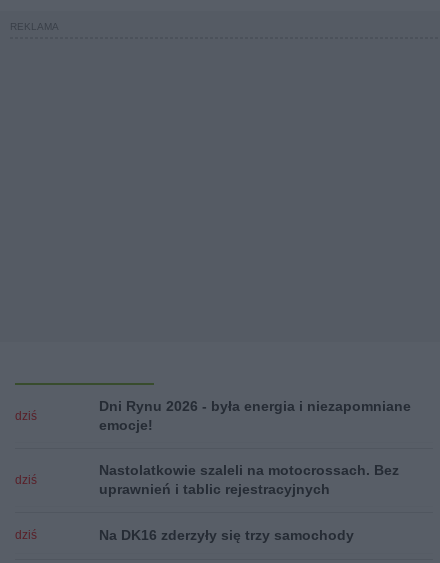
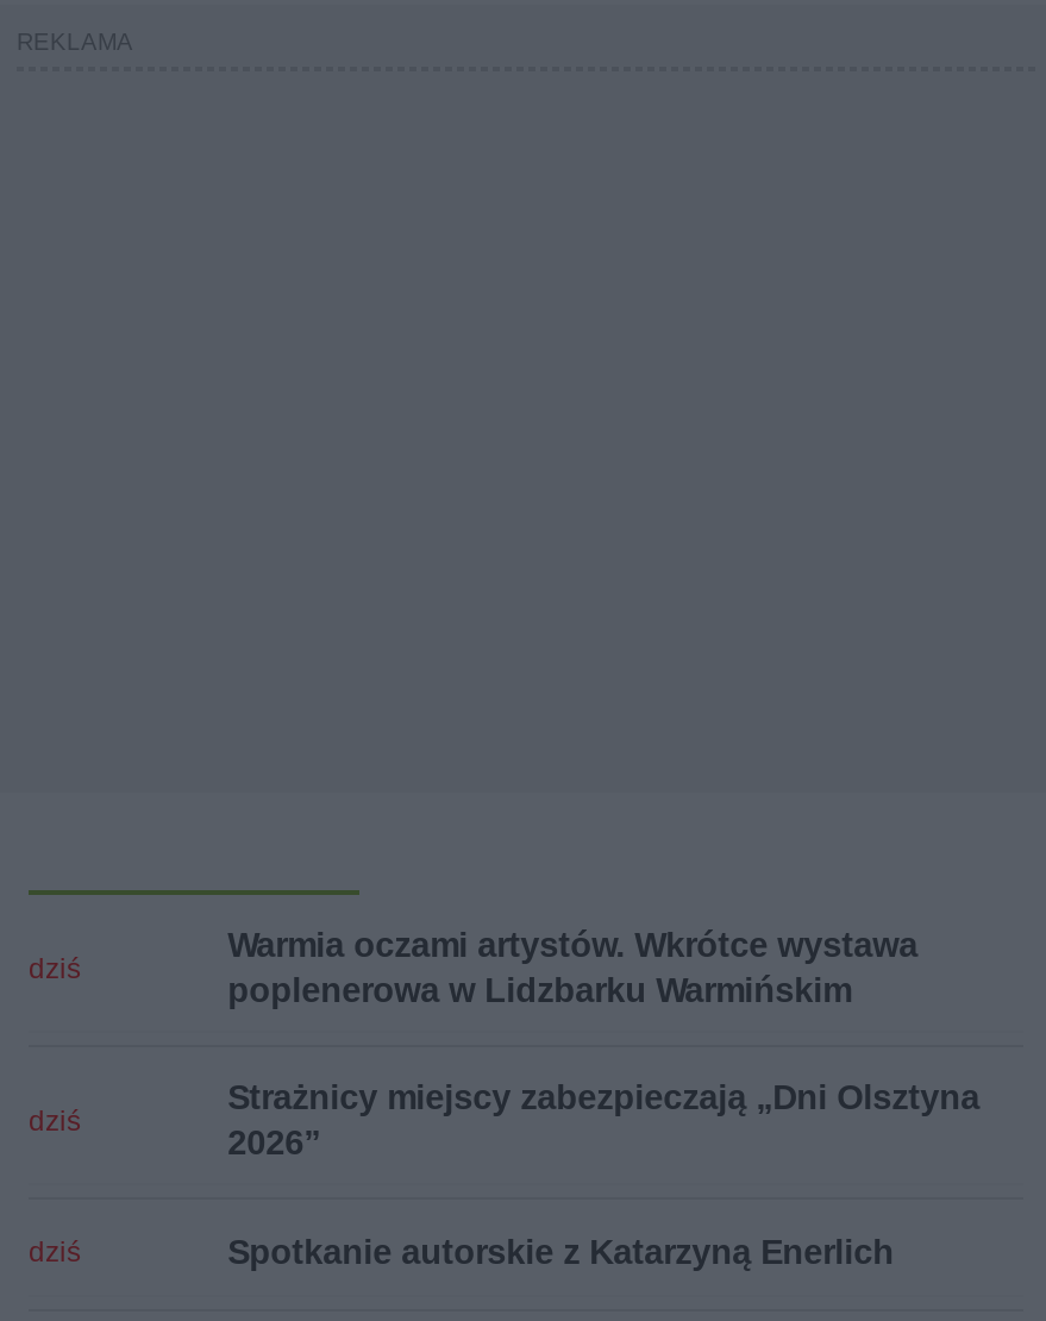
- Dni Rynu 2026 - była energia i niezapomniane
- emocje!
+ Warmia oczami artystów. Wkrótce wystawa
+ poplenerowa w Lidzbarku Warmińskim

- Nastolatkowie szaleli na motocrossach. Bez
- uprawnień i tablic rejestracyjnych
+ Strażnicy miejscy zabezpieczają „Dni Olsztyna
+ 2026”

- Na DK16 zderzyły się trzy samochody
+ Spotkanie autorskie z Katarzyną Enerlich
